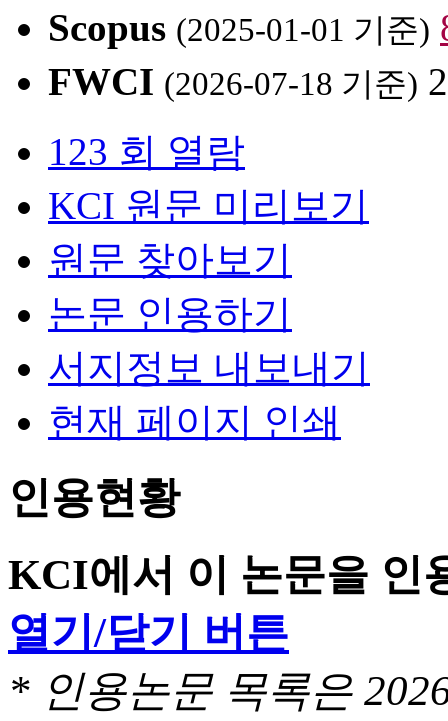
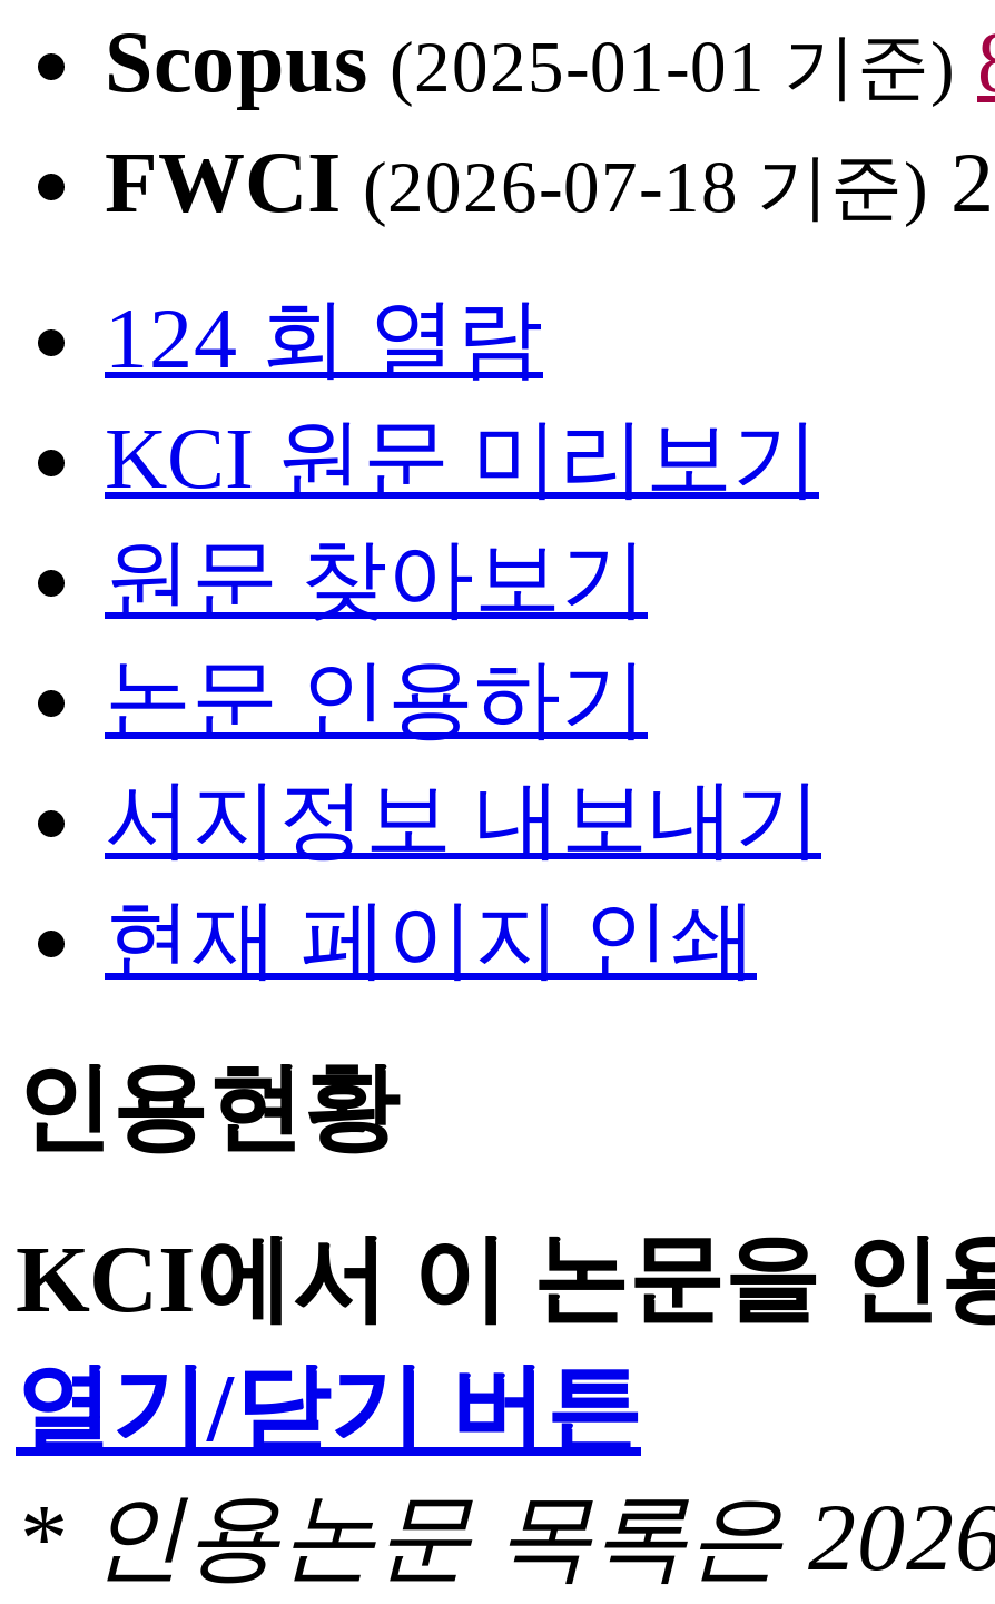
- 123 회 열람
+ 124 회 열람
